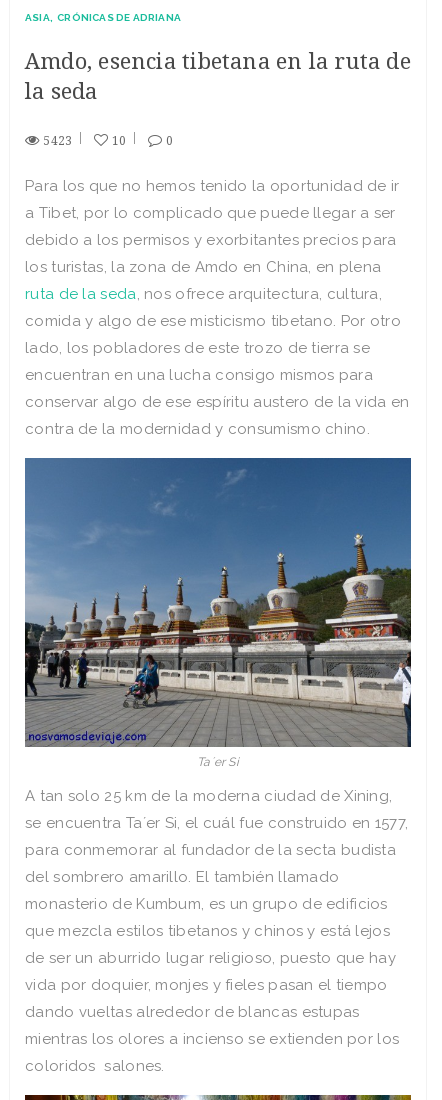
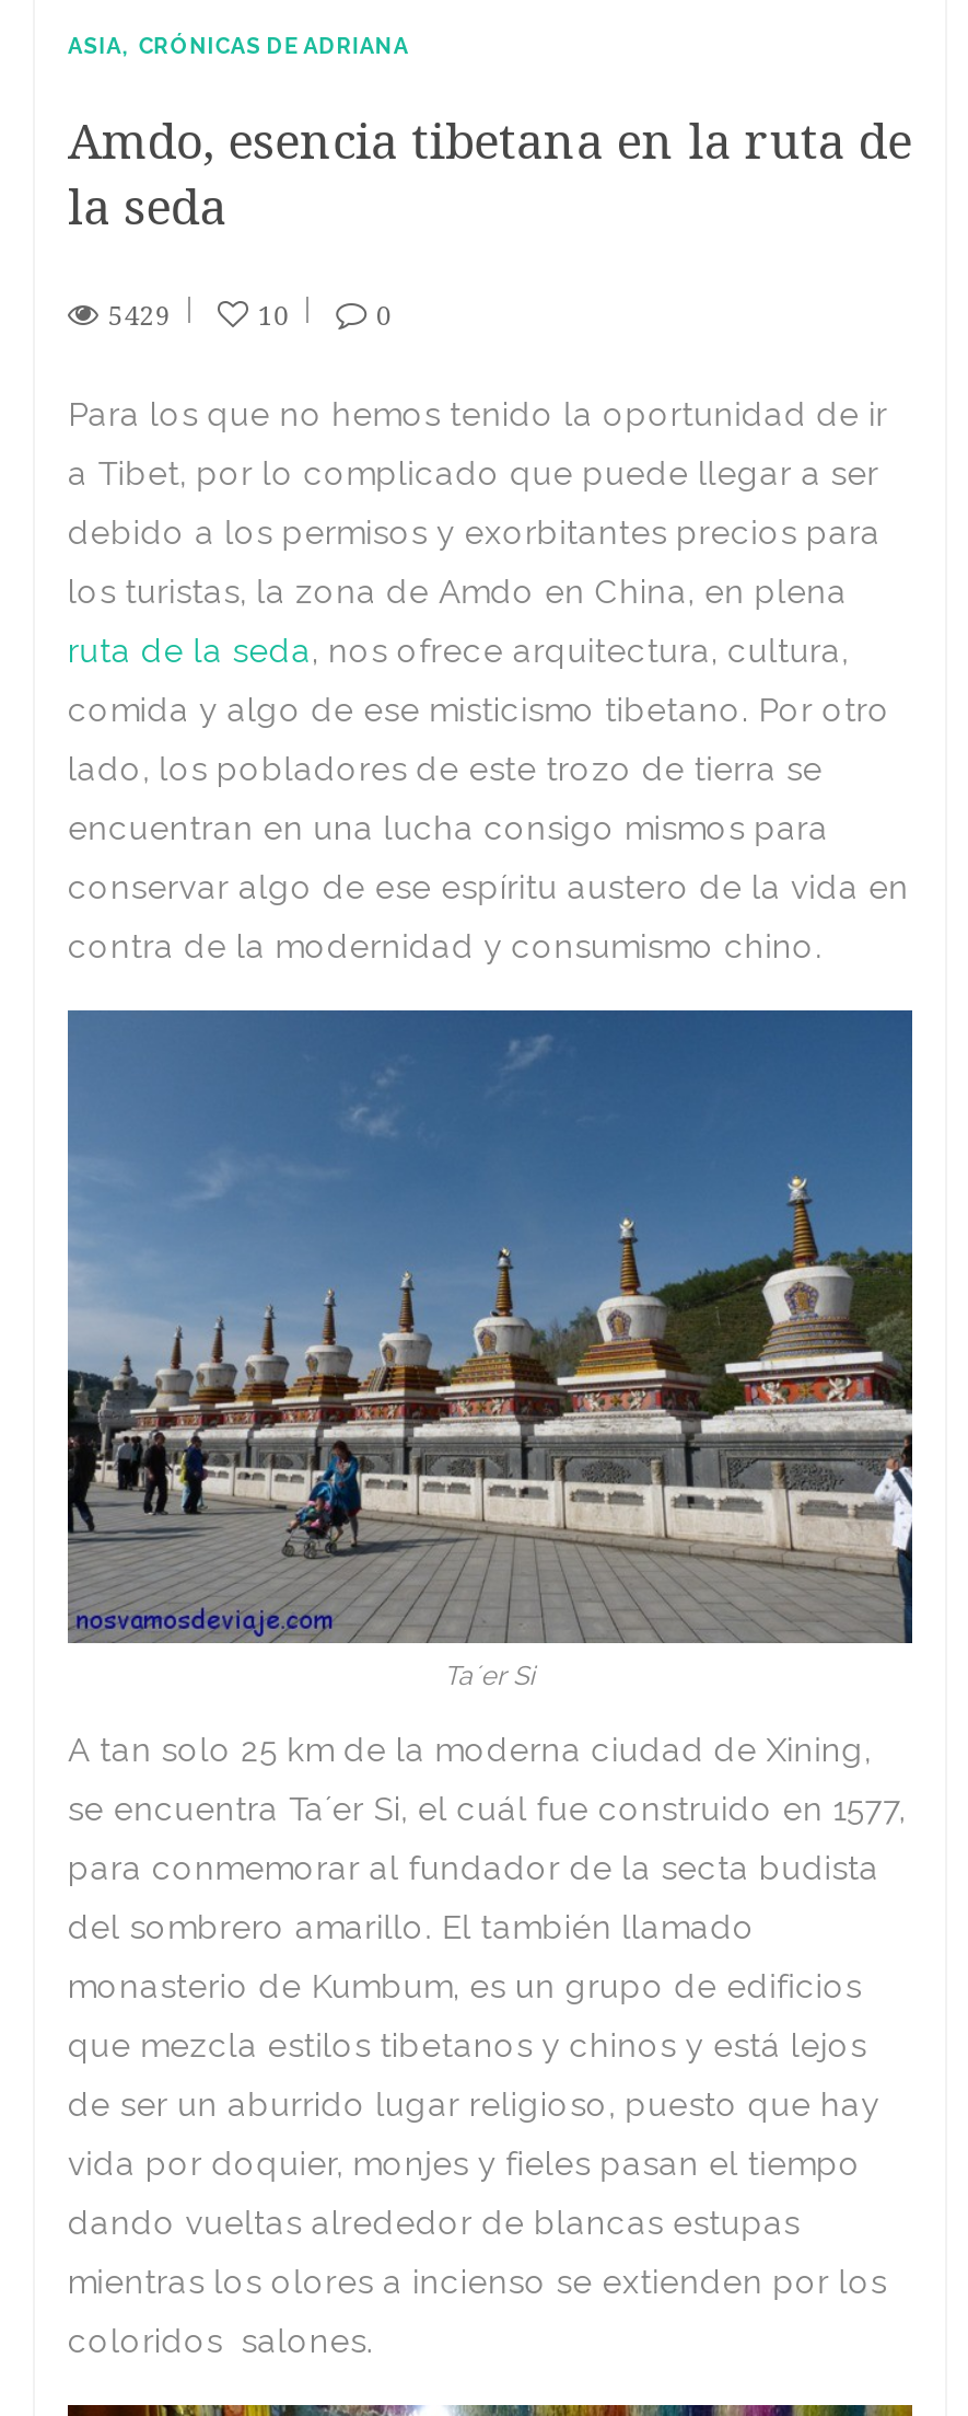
- 5423
+ 5429
